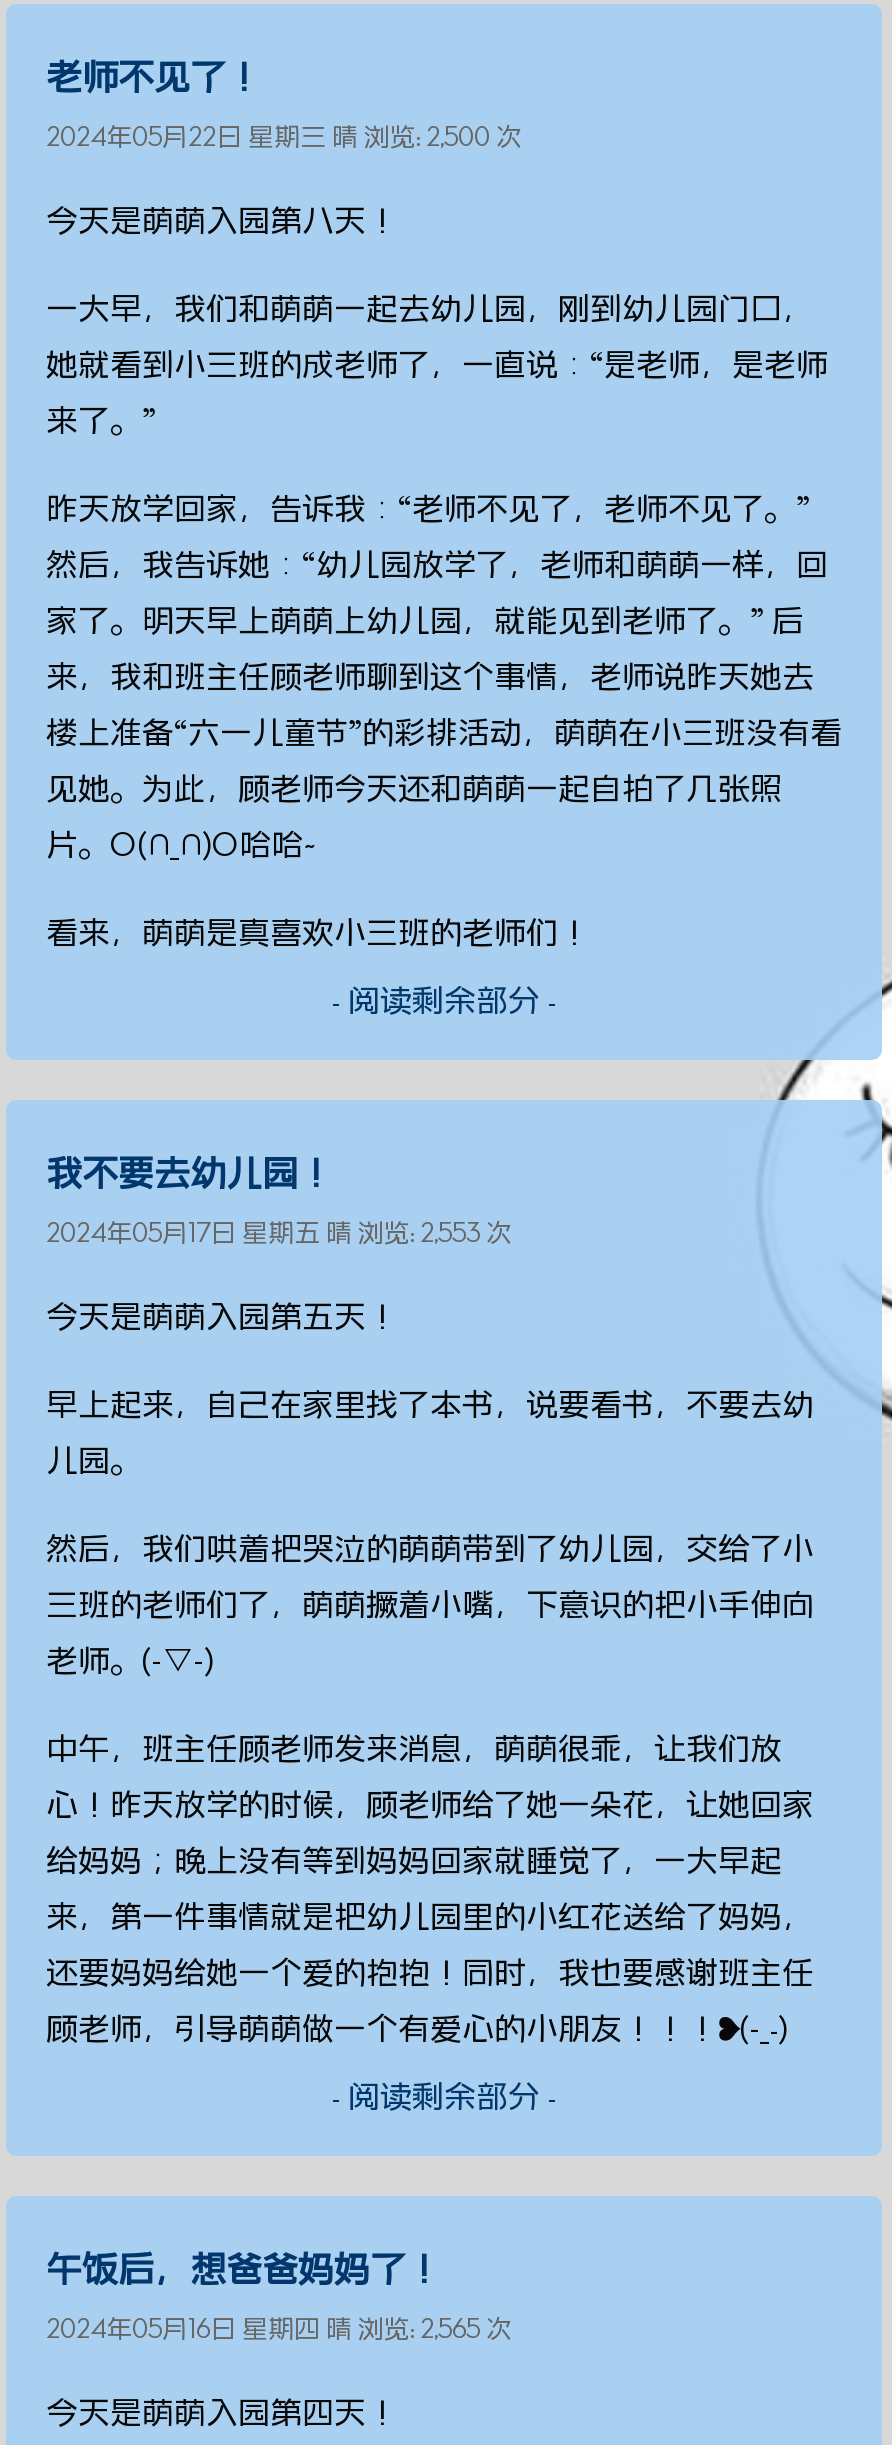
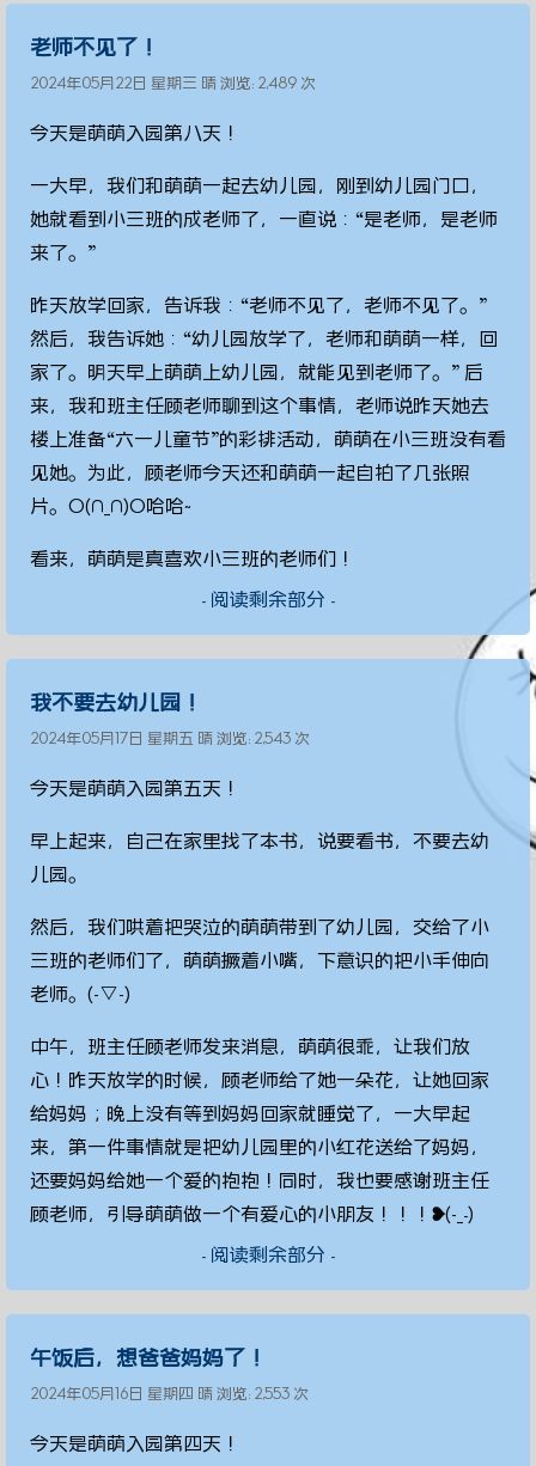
- 2024年05月22日 星期三 晴 浏览: 2,500 次
+ 2024年05月22日 星期三 晴 浏览: 2,489 次

- 2024年05月17日 星期五 晴 浏览: 2,553 次
+ 2024年05月17日 星期五 晴 浏览: 2,543 次

- 2024年05月16日 星期四 晴 浏览: 2,565 次
+ 2024年05月16日 星期四 晴 浏览: 2,553 次
